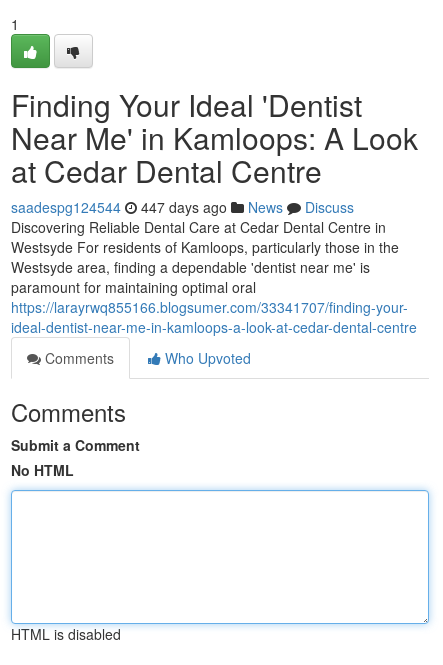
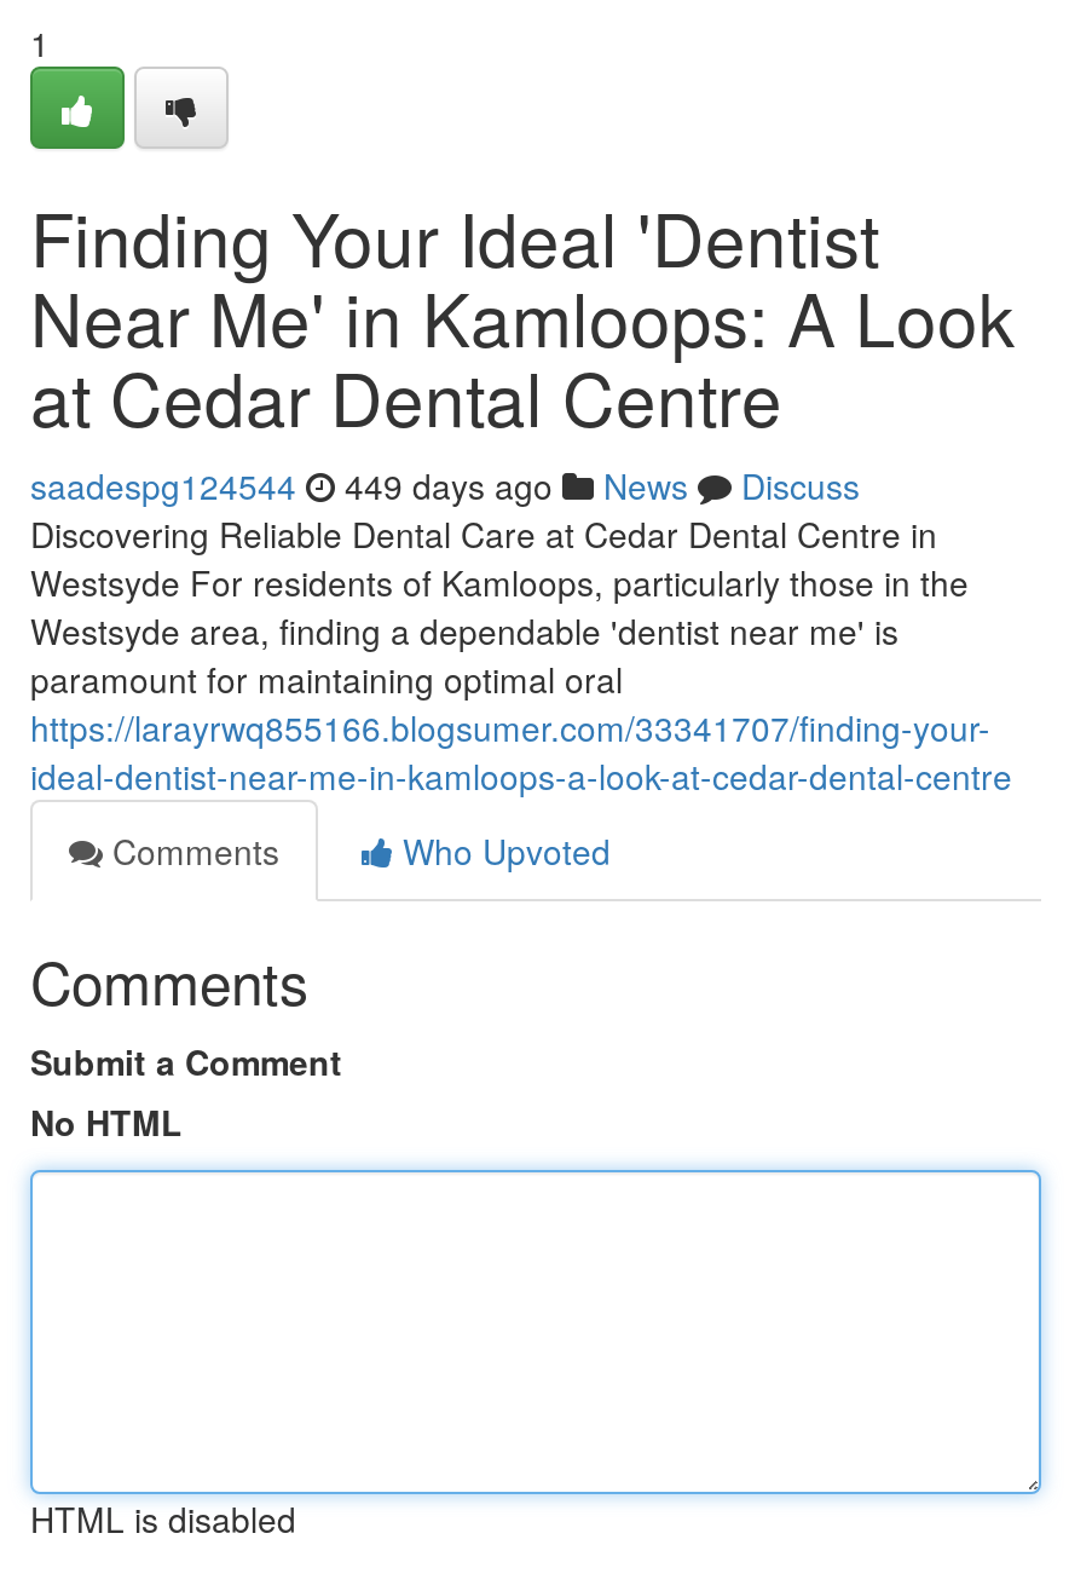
- saadespg124544 447 days ago News Discuss
+ saadespg124544 449 days ago News Discuss
